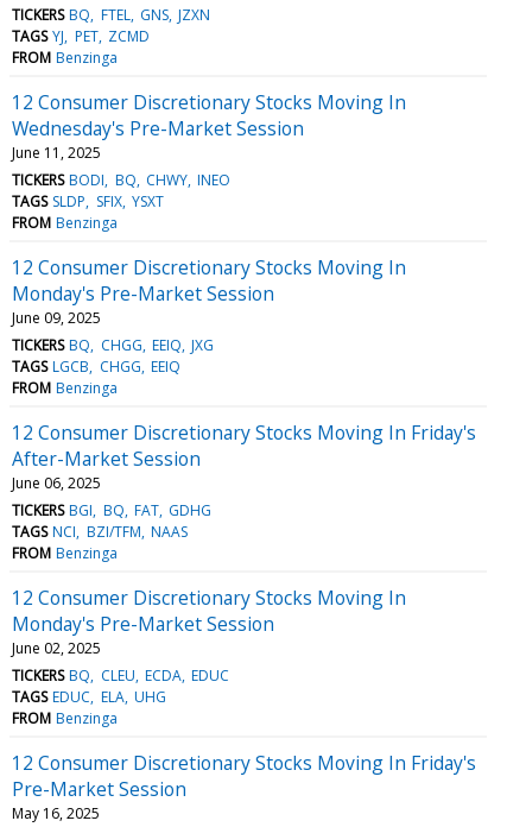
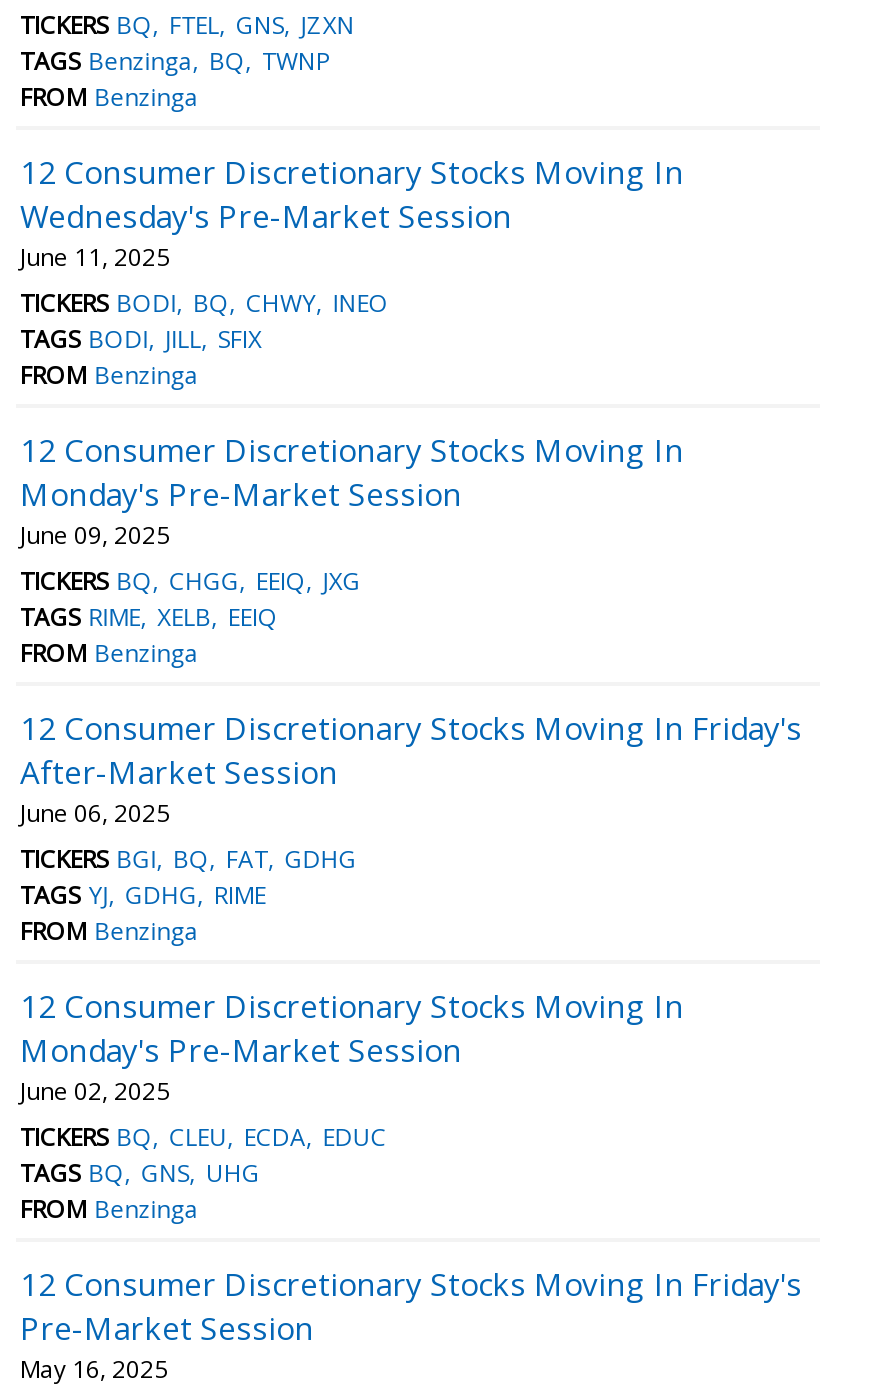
- TAGS YJ PET ZCMD
+ TAGS Benzinga BQ TWNP

- TAGS SLDP SFIX YSXT
+ TAGS BODI JILL SFIX

- TAGS LGCB CHGG EEIQ
+ TAGS RIME XELB EEIQ

- TAGS NCI BZI/TFM NAAS
+ TAGS YJ GDHG RIME

- TAGS EDUC ELA UHG
+ TAGS BQ GNS UHG
